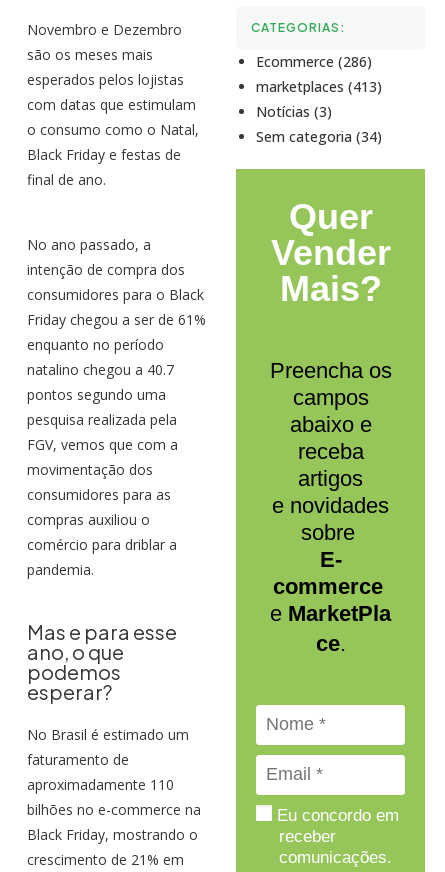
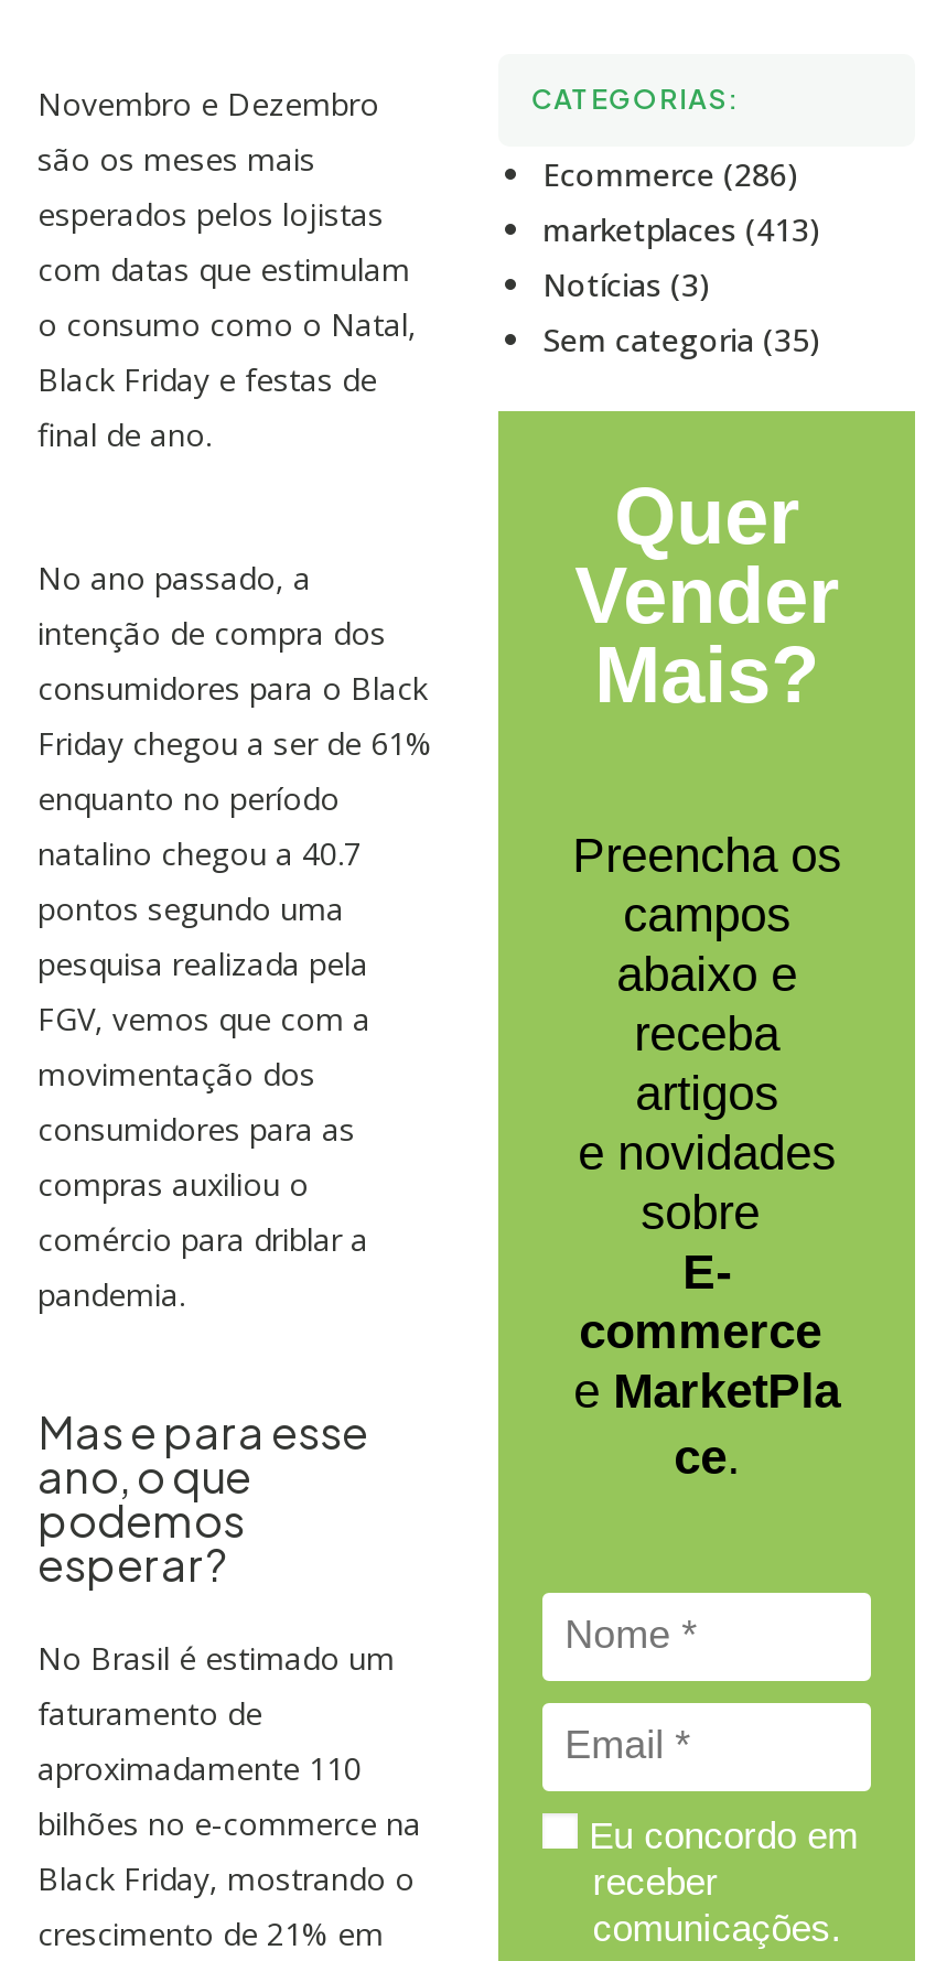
- Sem categoria (34)
+ Sem categoria (35)
